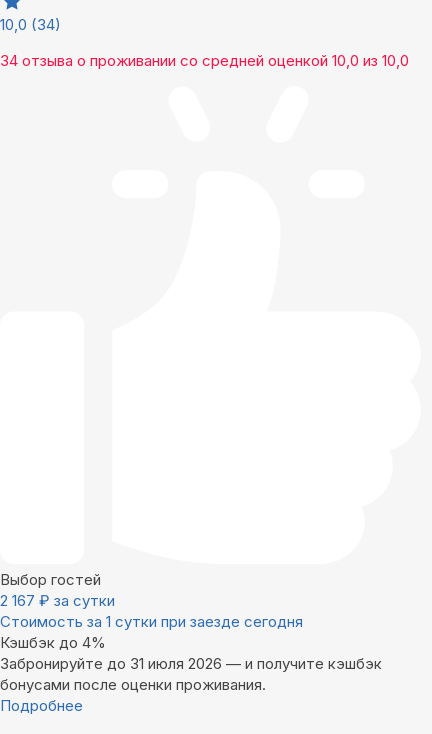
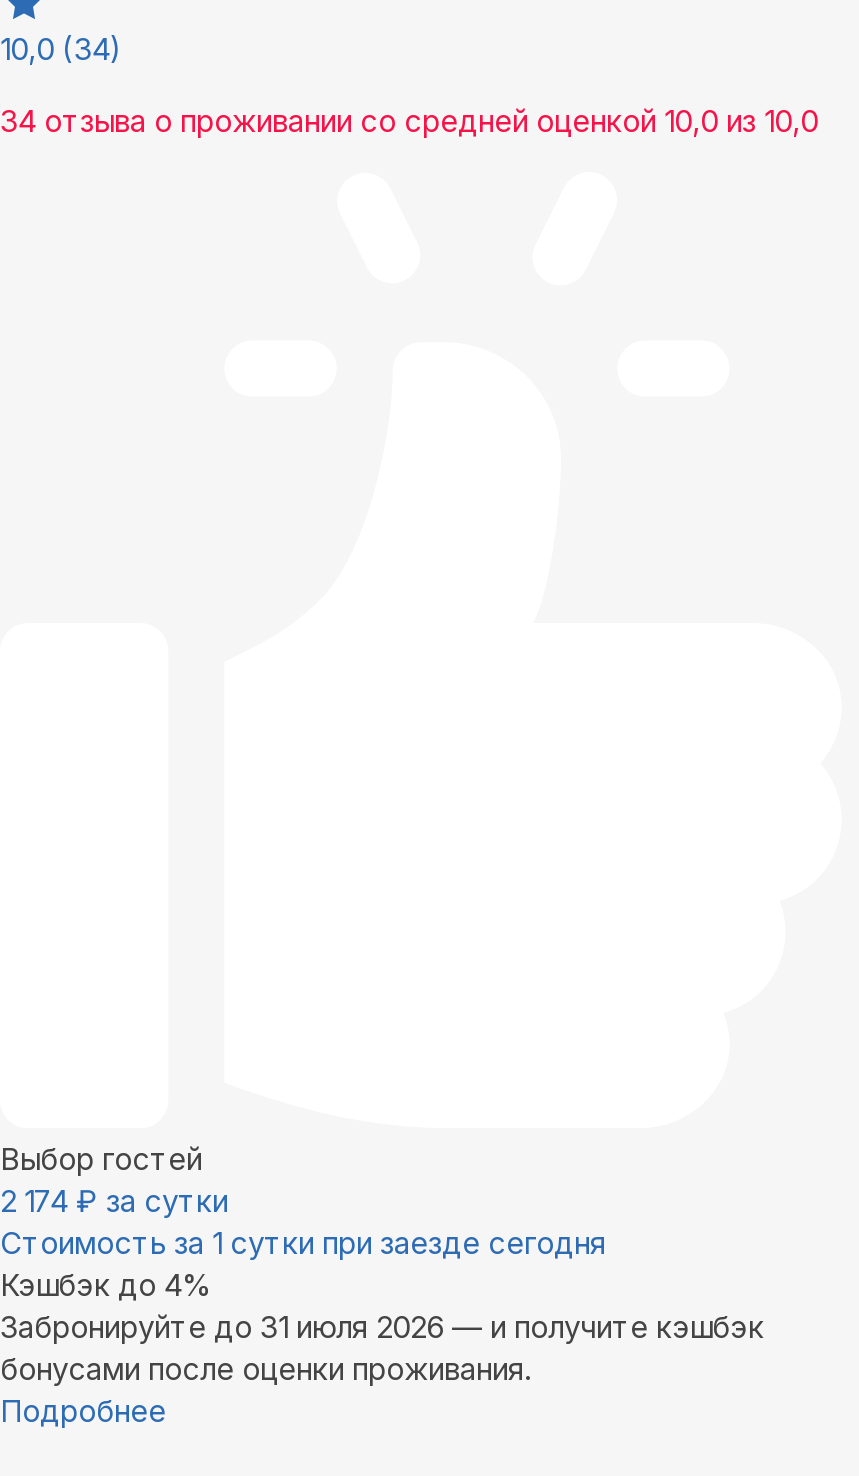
- 2 167 ₽ за сутки
+ 2 174 ₽ за сутки
